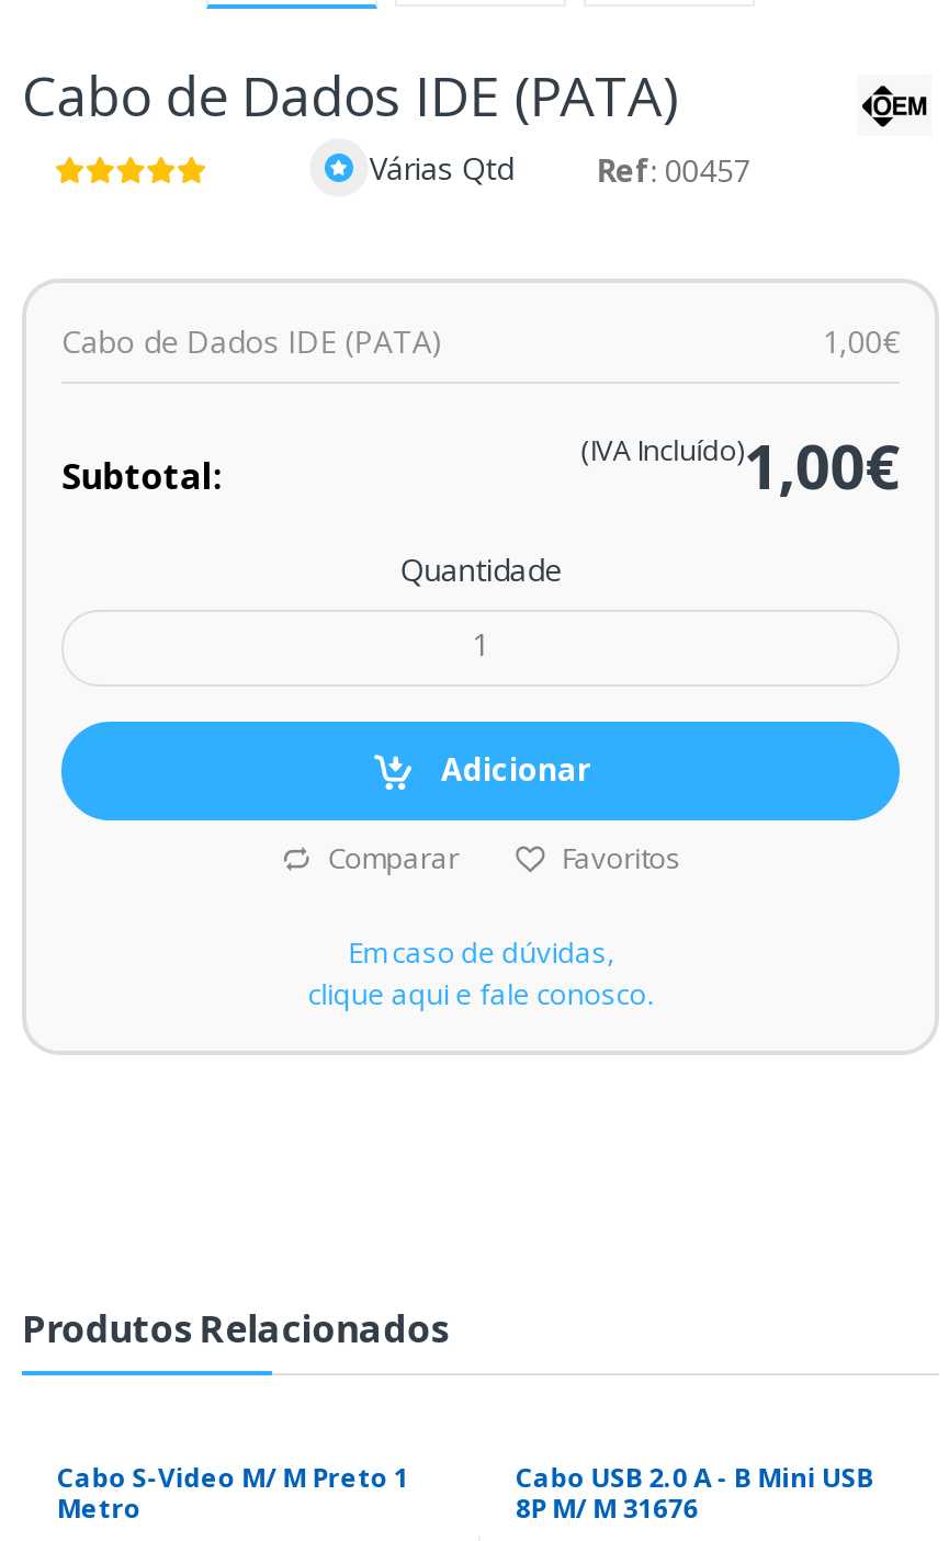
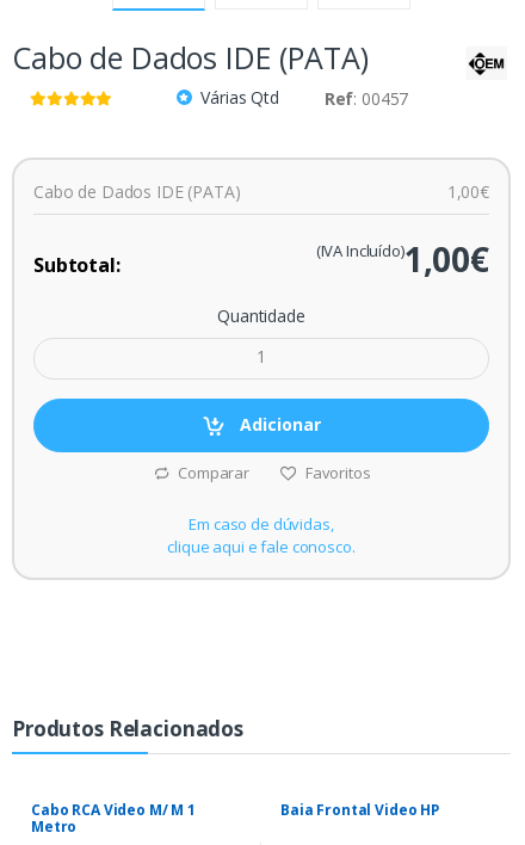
- Cabo S-Video M/ M Preto 1
+ Cabo RCA Video M/ M 1

- Cabo USB 2.0 A - B Mini USB
- 8P M/ M 31676
+ Baia Frontal Video HP
